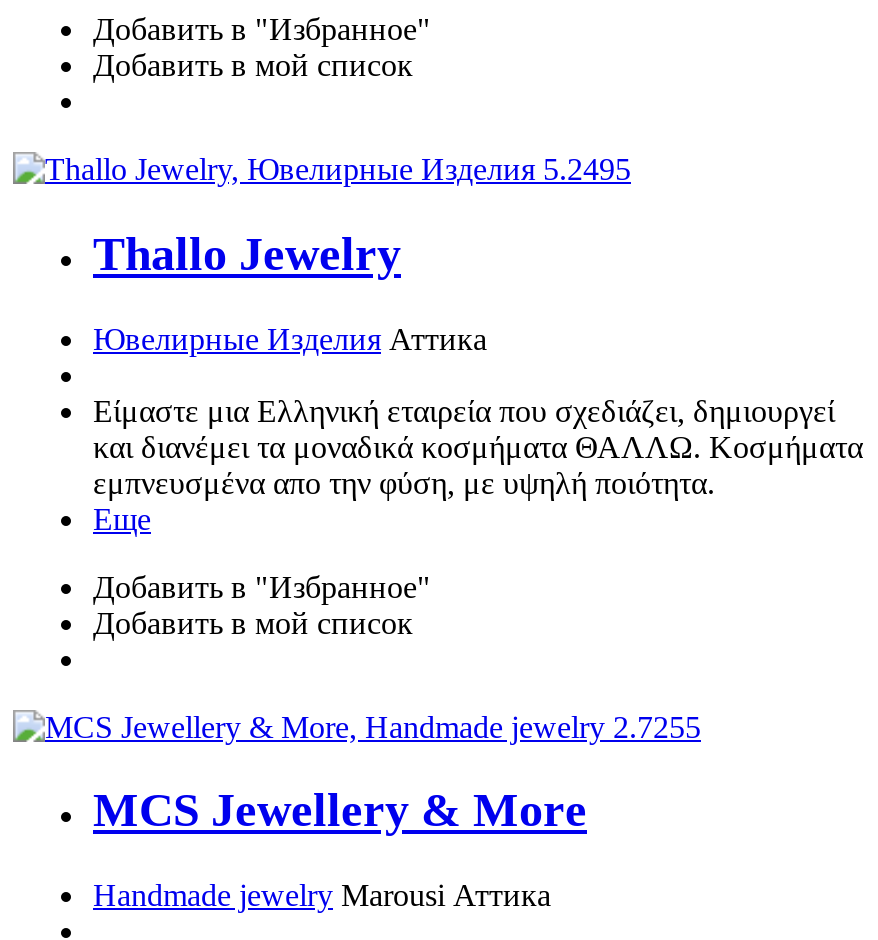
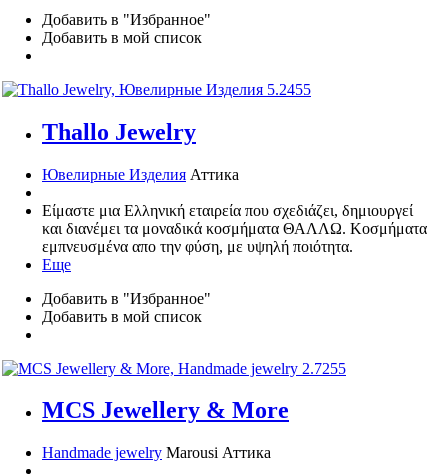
- 5.2495
+ 5.2455
